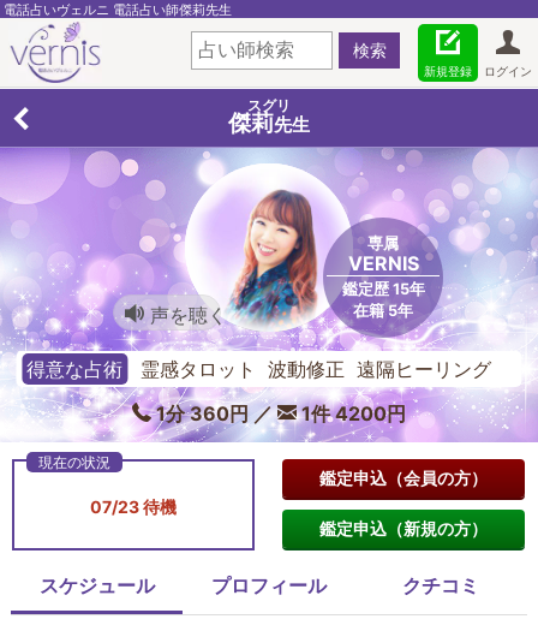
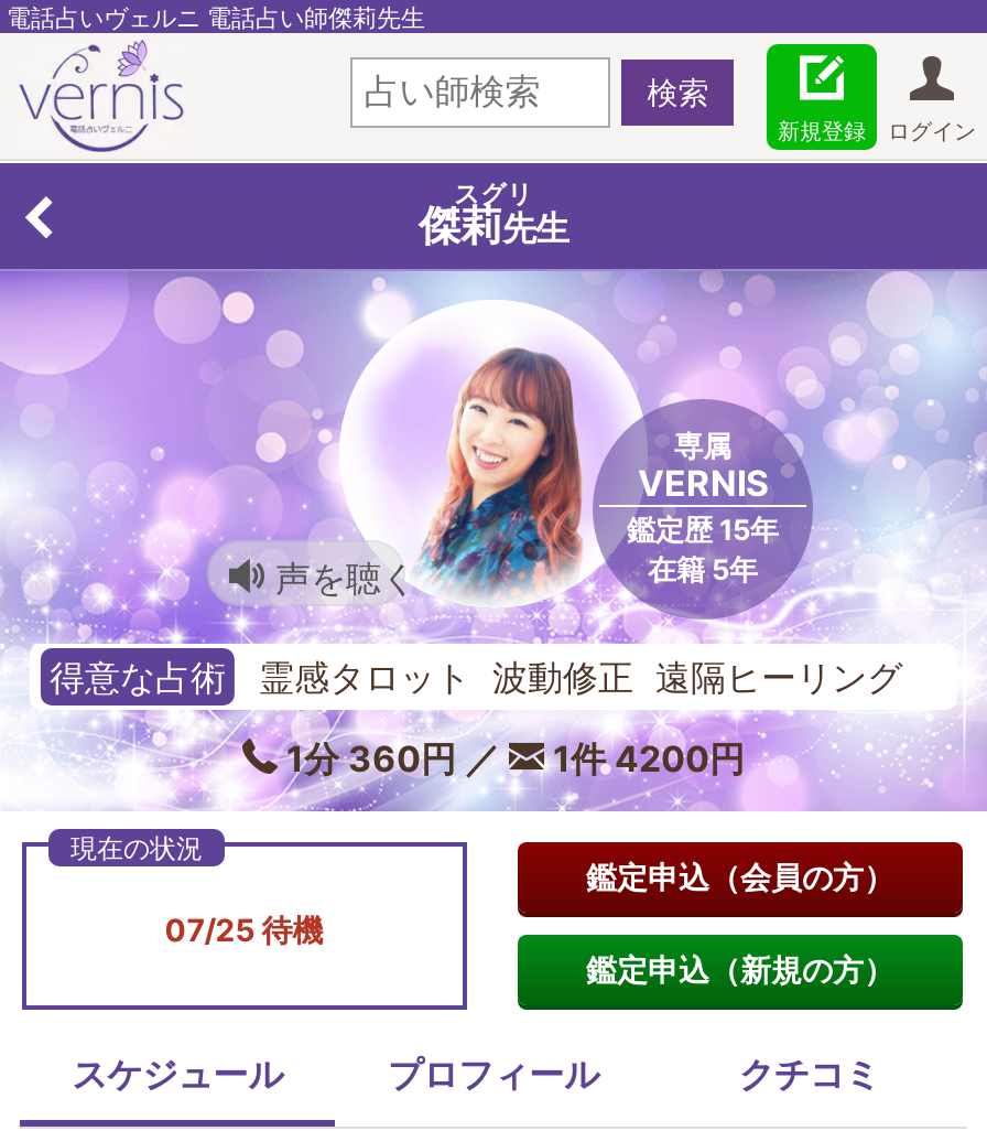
- 07/23 待機
+ 07/25 待機
